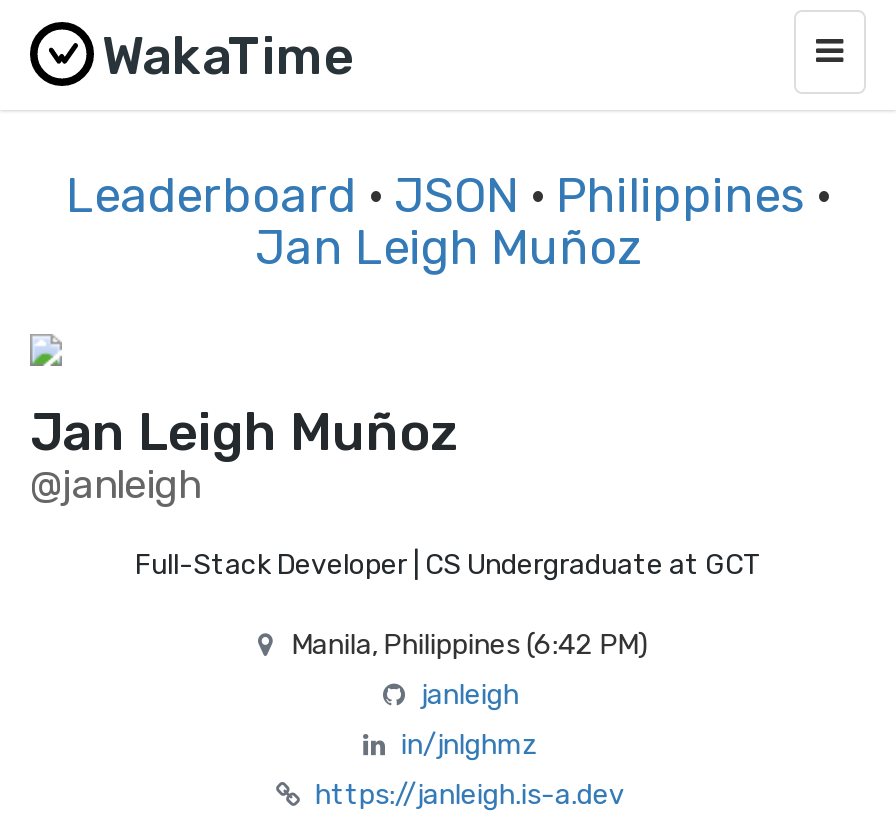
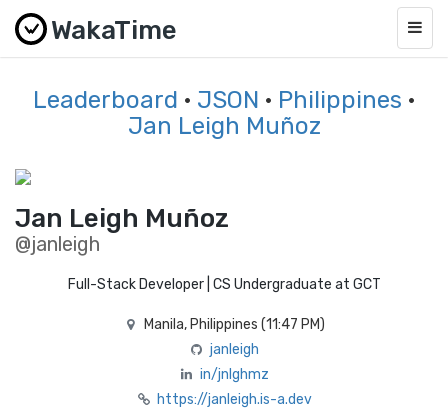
- Manila, Philippines (6:42 PM)
+ Manila, Philippines (11:47 PM)
